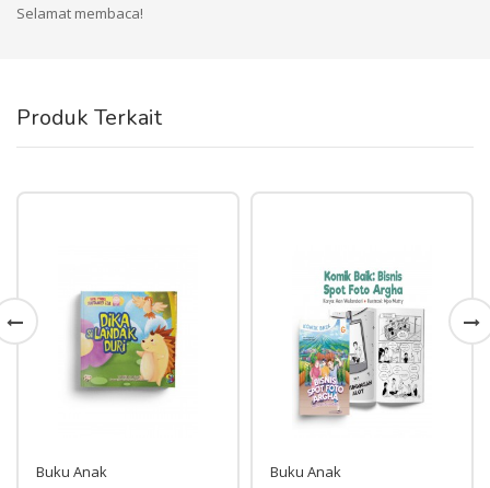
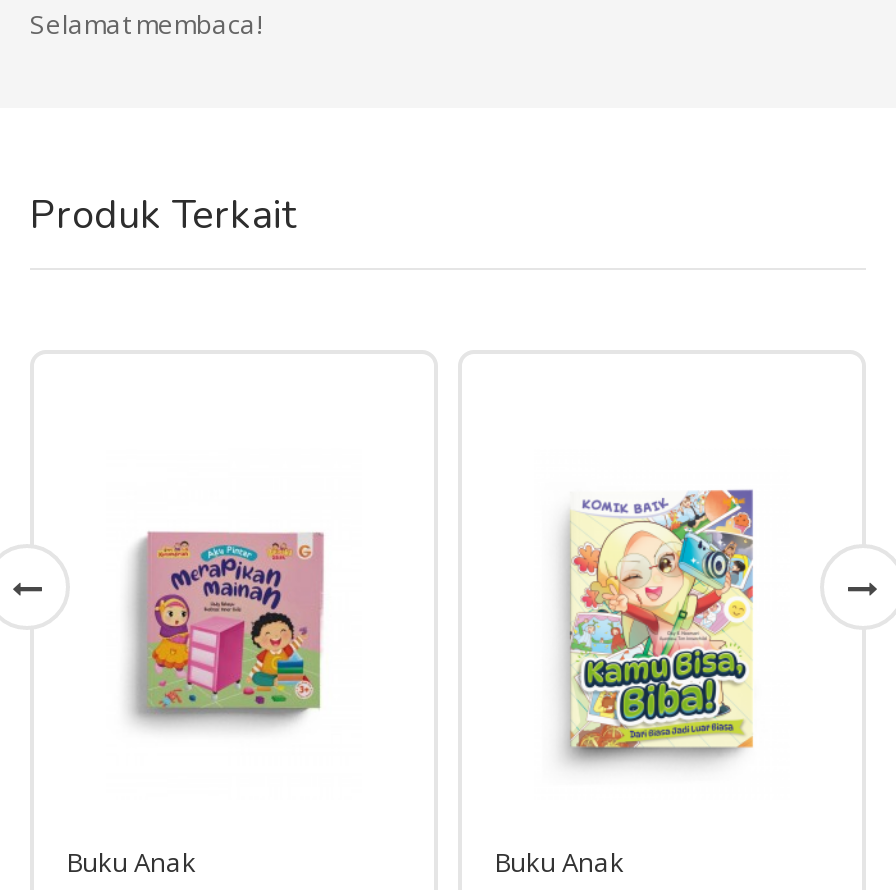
- [image]
+ [image]

- [image]
+ [image]
